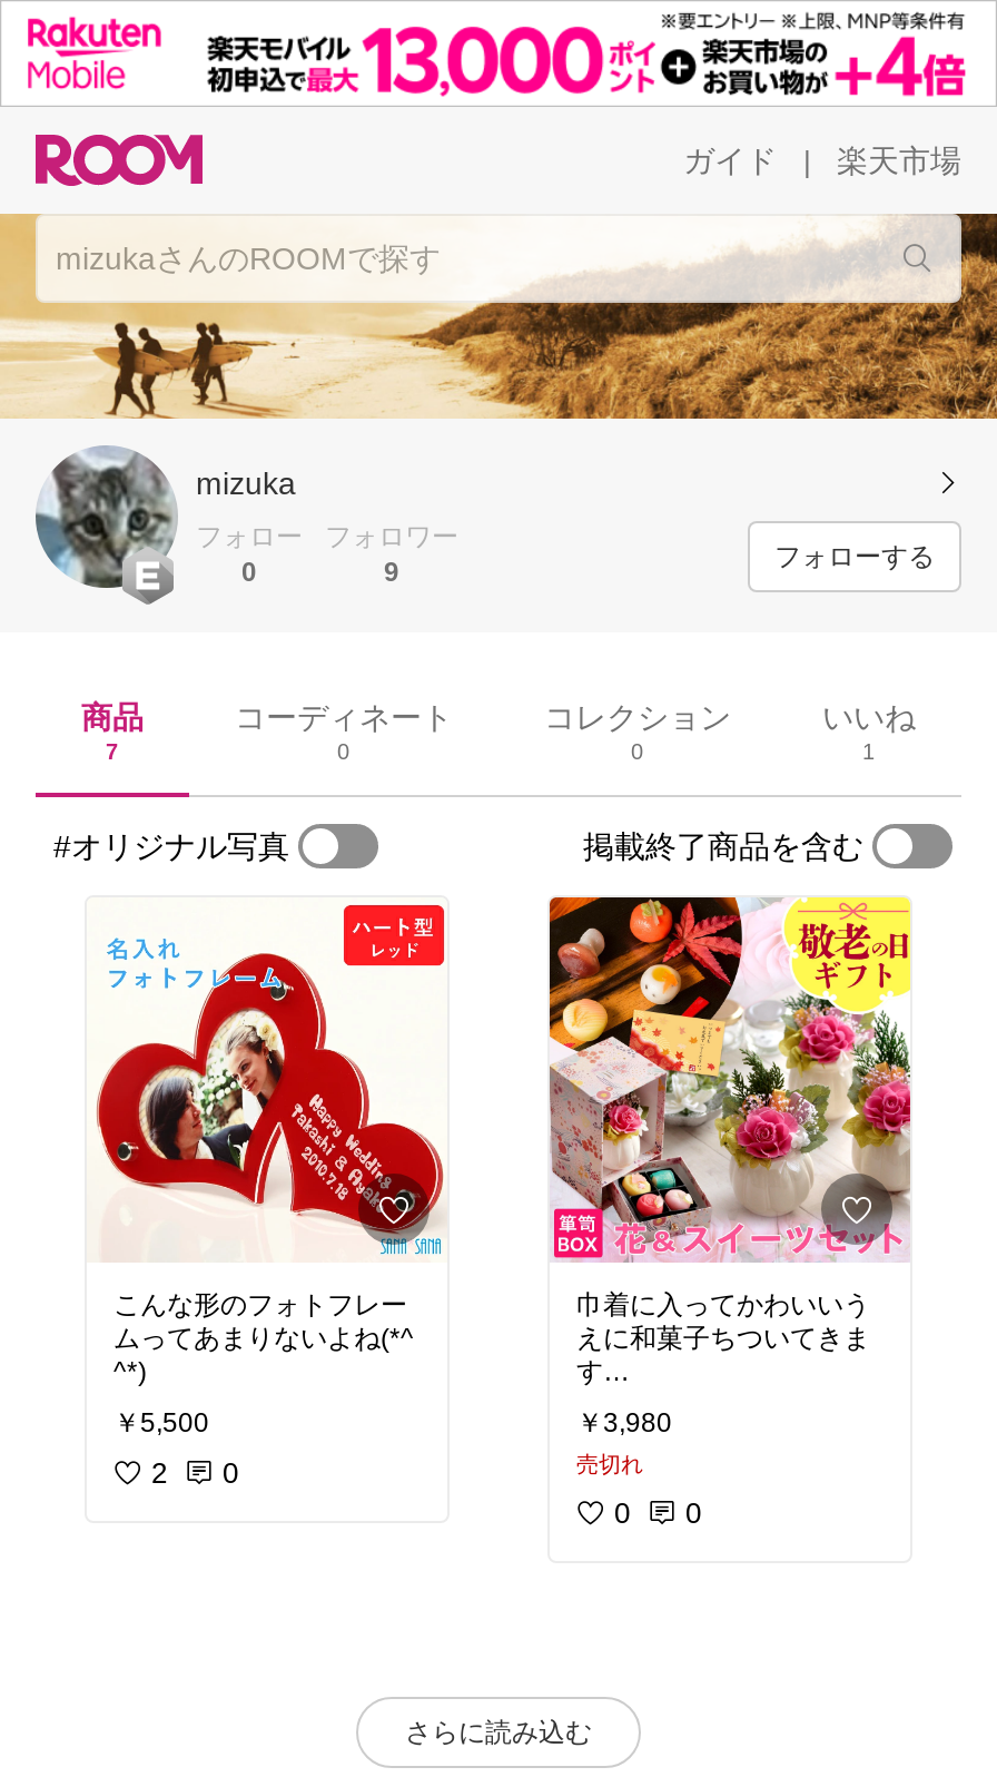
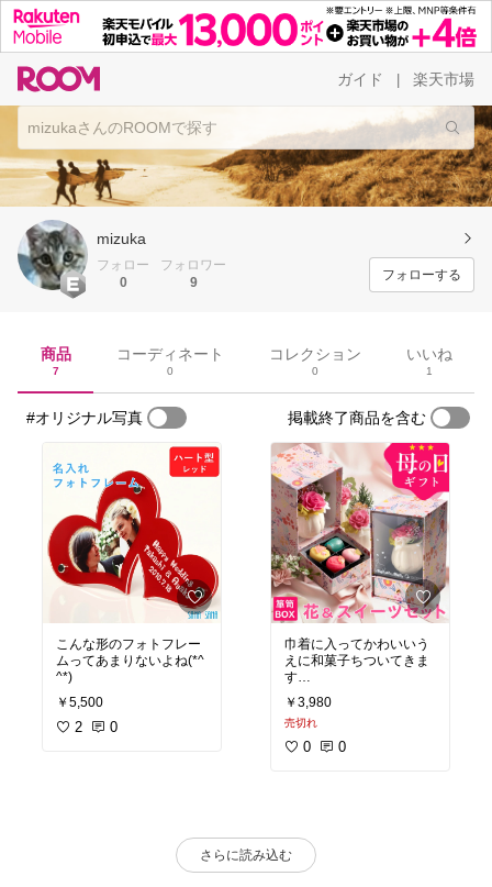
- [image]
+ [image]
